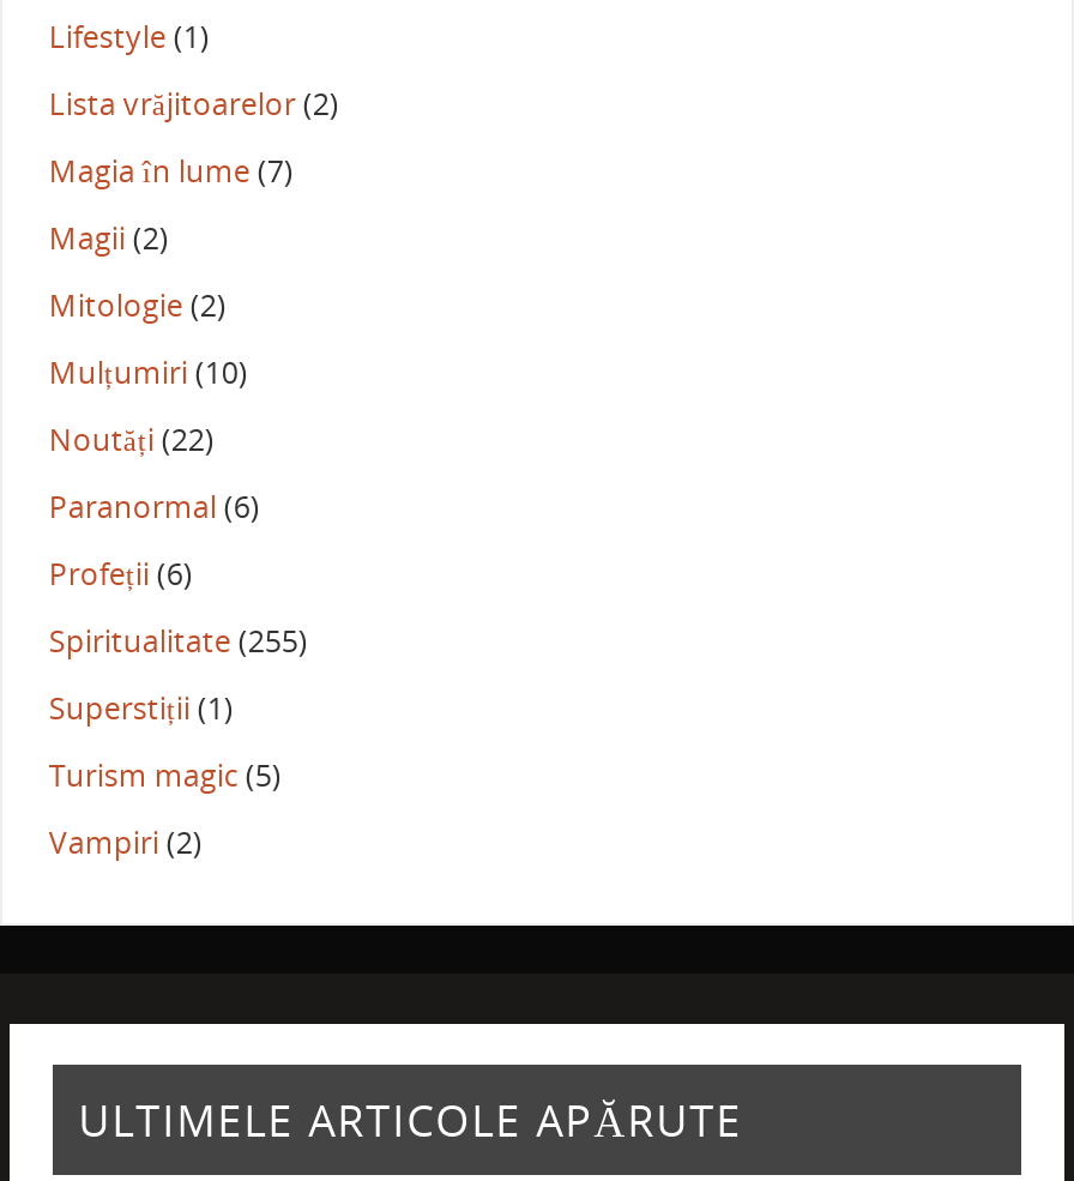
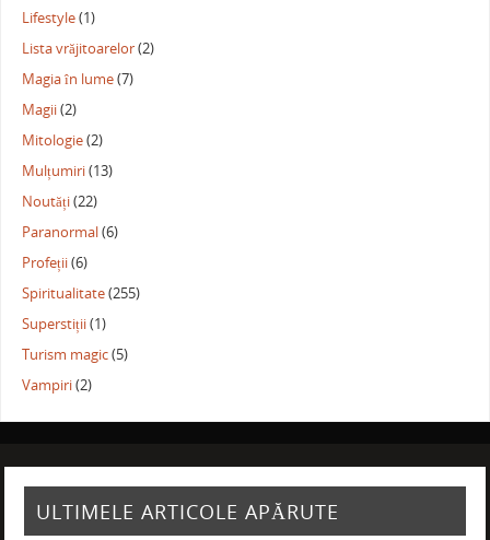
- Mulțumiri (10)
+ Mulțumiri (13)
